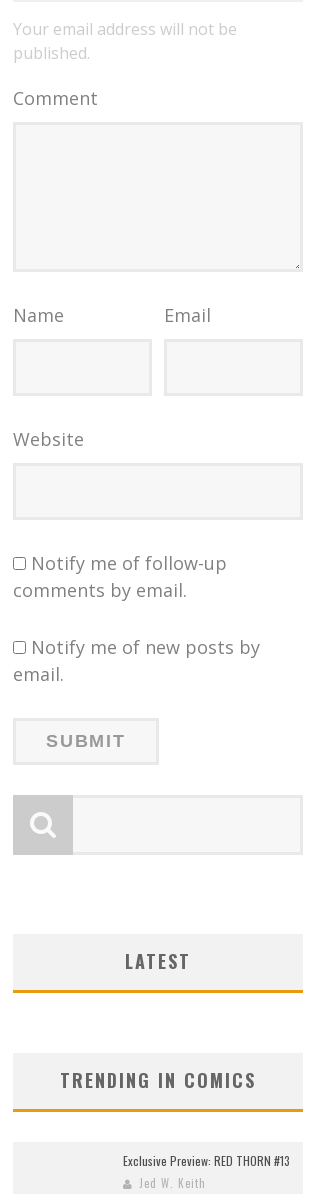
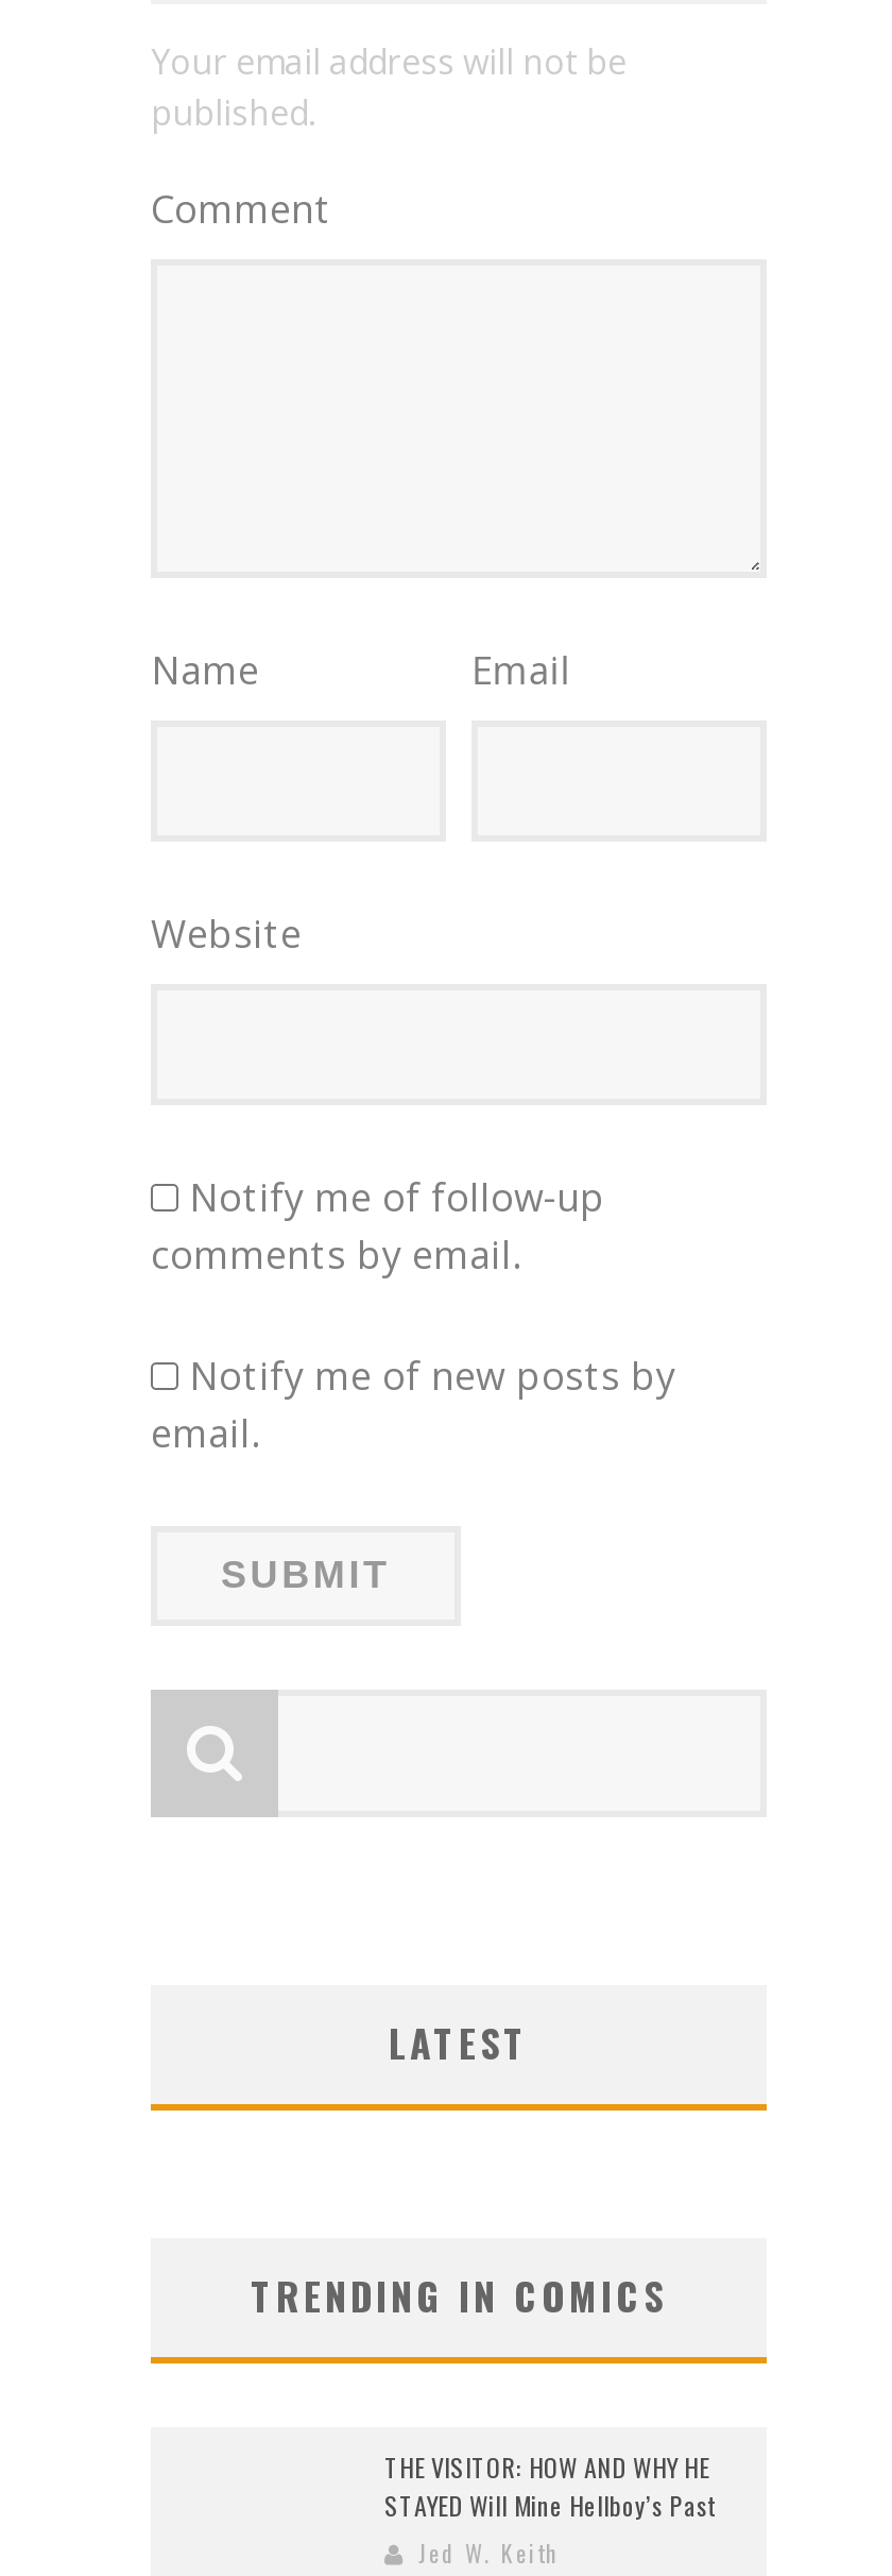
- Exclusive Preview: RED THORN #13
+ THE VISITOR: HOW AND WHY HE
+ STAYED Will Mine Hellboy’s Past
